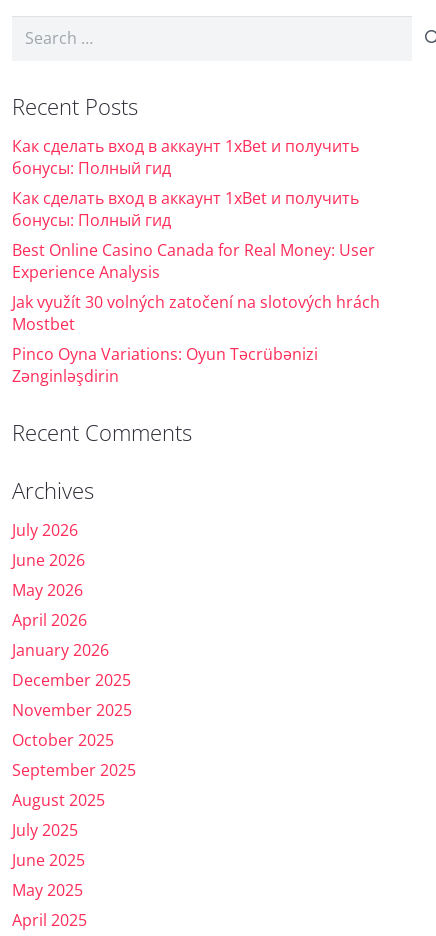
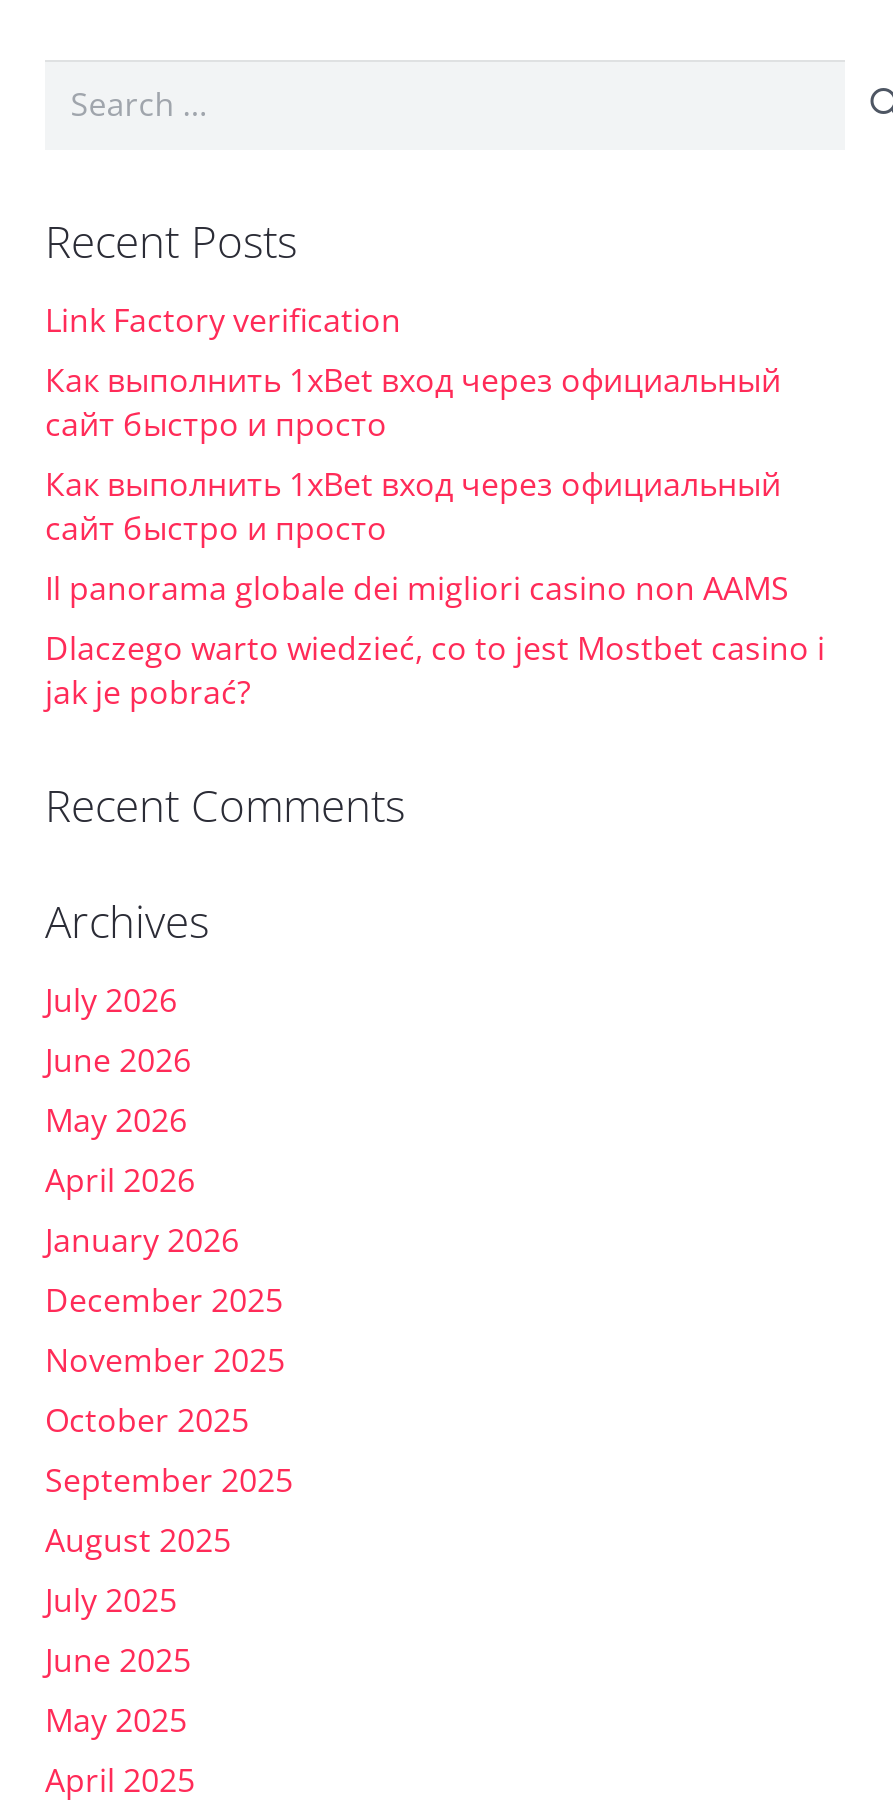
- Как сделать вход в аккаунт 1xBet и получить
- бонусы: Полный гид
- Как сделать вход в аккаунт 1xBet и получить
- бонусы: Полный гид
- Best Online Casino Canada for Real Money: User
- Experience Analysis
- Jak využít 30 volných zatočení na slotových hrách
- Mostbet
- Pinco Oyna Variations: Oyun Təcrübənizi
- Zənginləşdirin
+ Link Factory verification
+ Как выполнить 1xBet вход через официальный
+ сайт быстро и просто
+ Как выполнить 1xBet вход через официальный
+ сайт быстро и просто
+ Il panorama globale dei migliori casino non AAMS
+ Dlaczego warto wiedzieć, co to jest Mostbet casino i
+ jak je pobrać?
